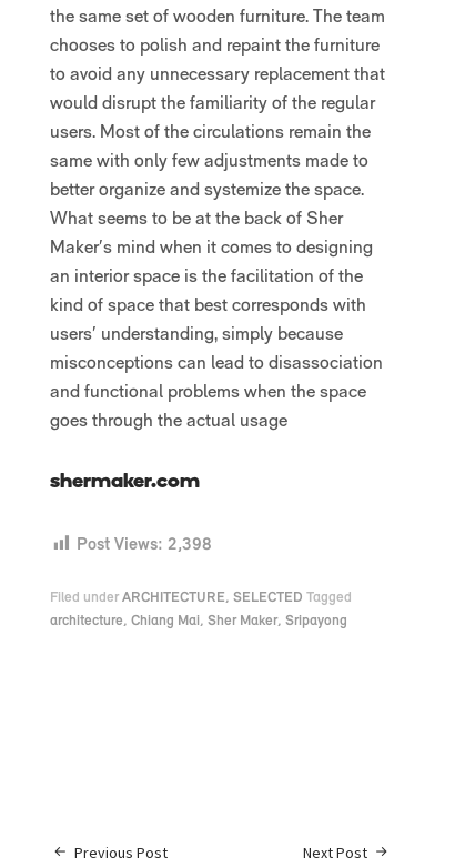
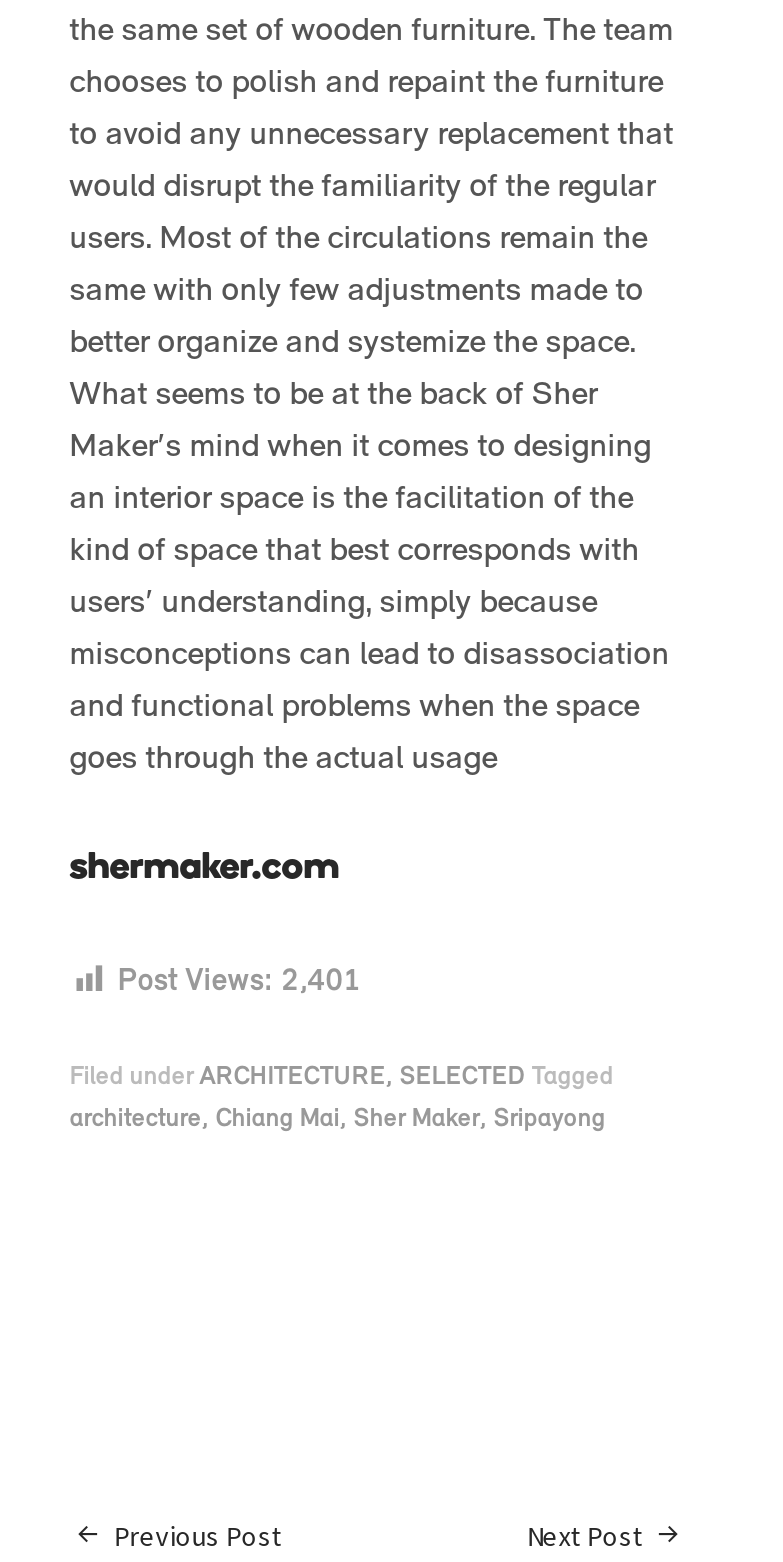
- Post Views: 2,398
+ Post Views: 2,401
